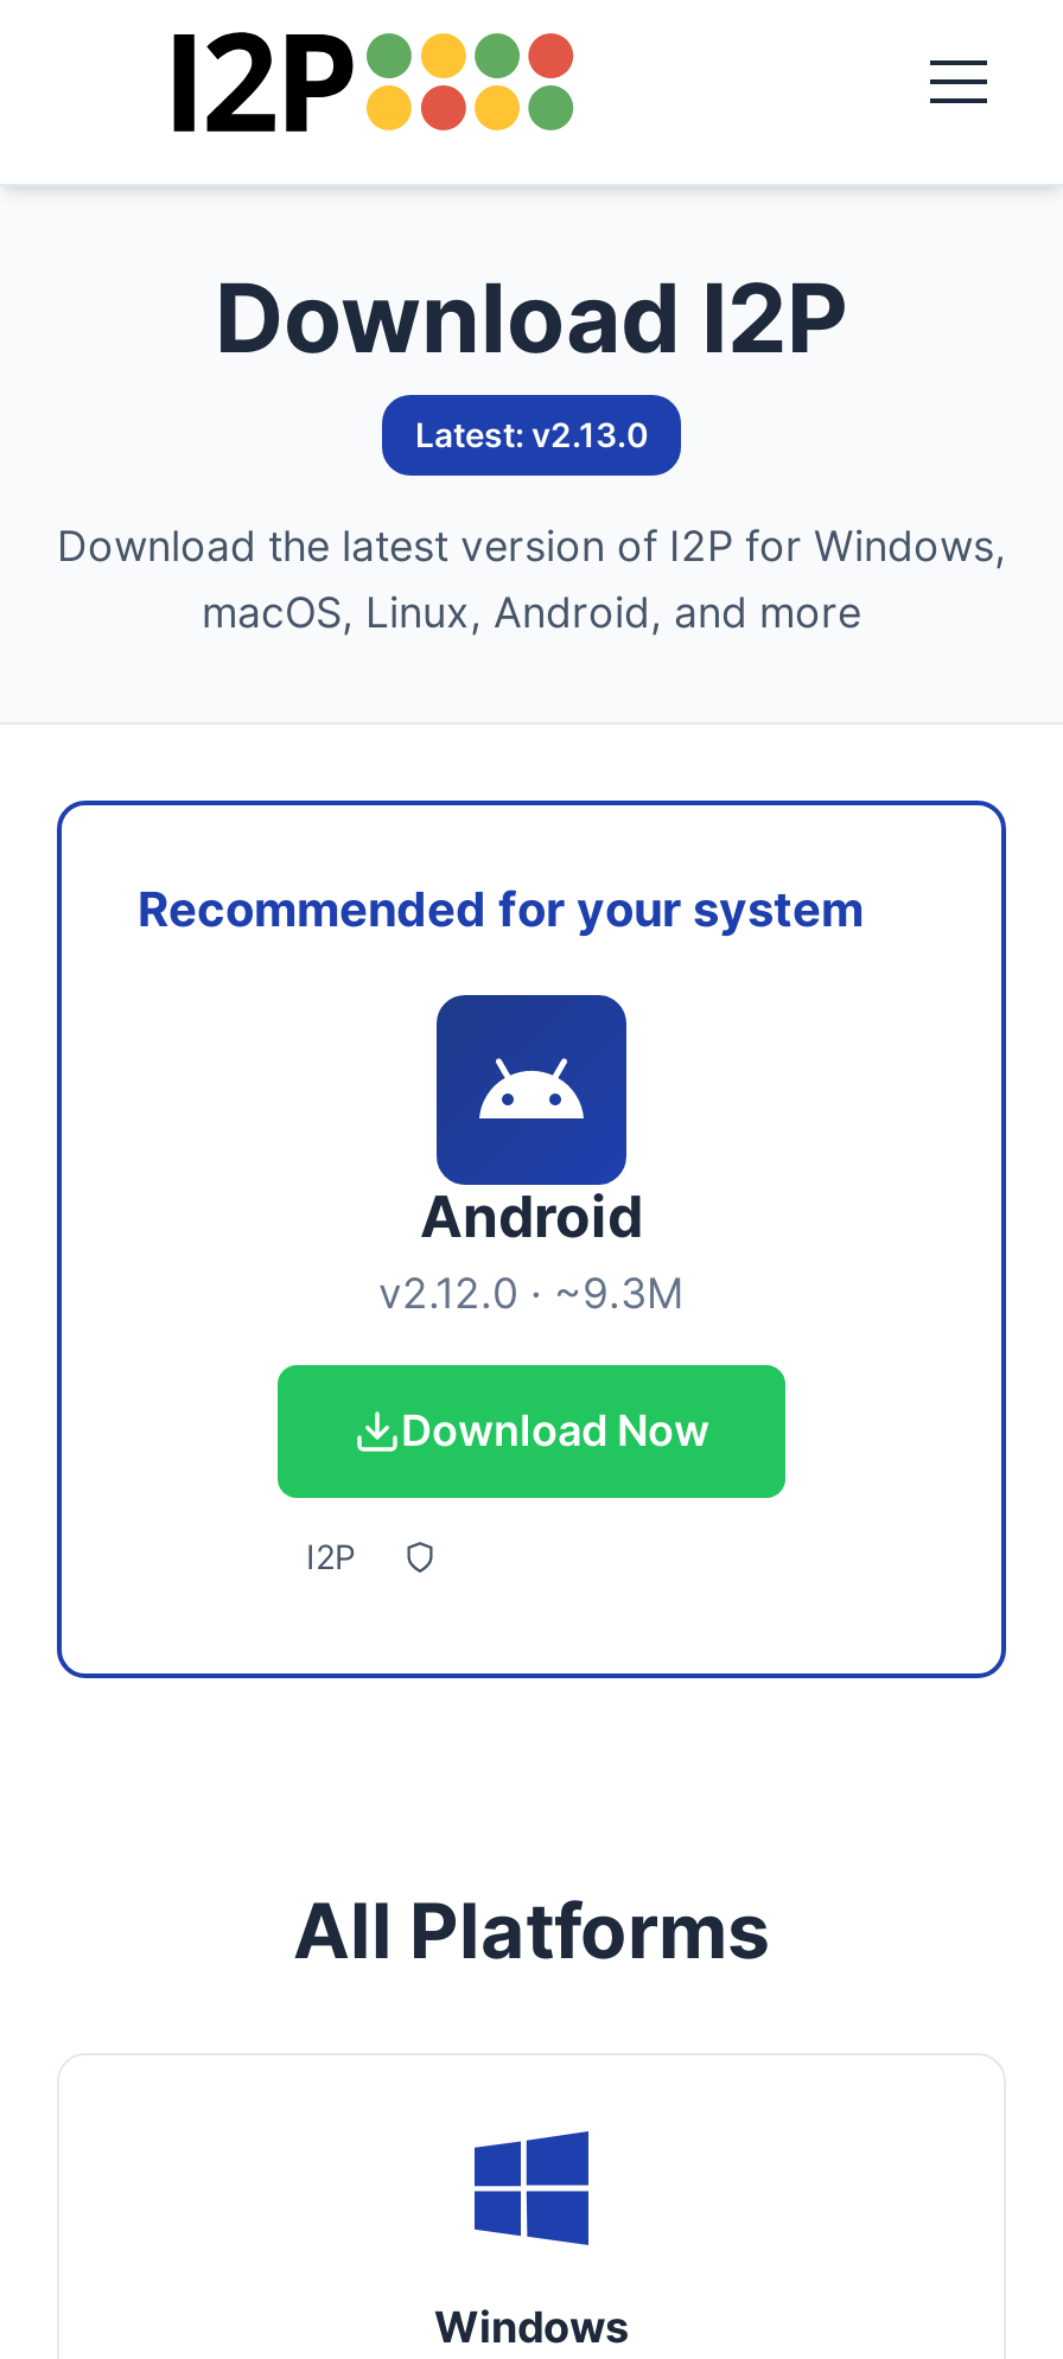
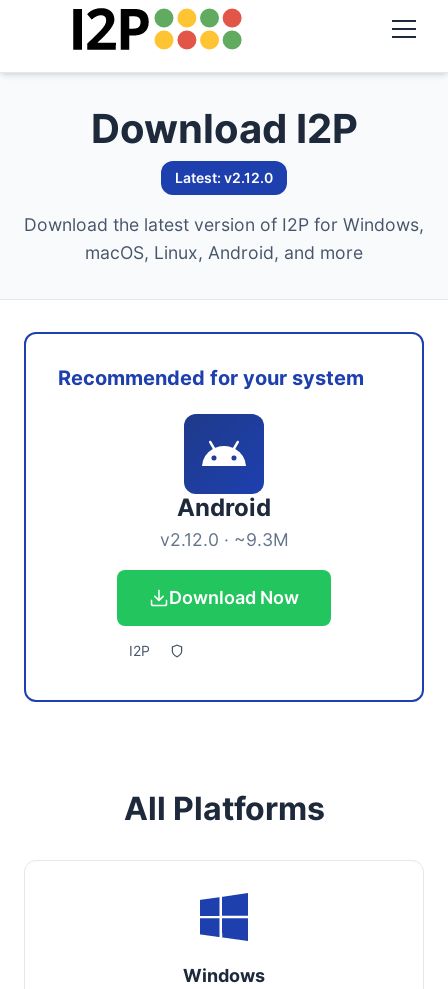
- Latest: v2.13.0
+ Latest: v2.12.0
